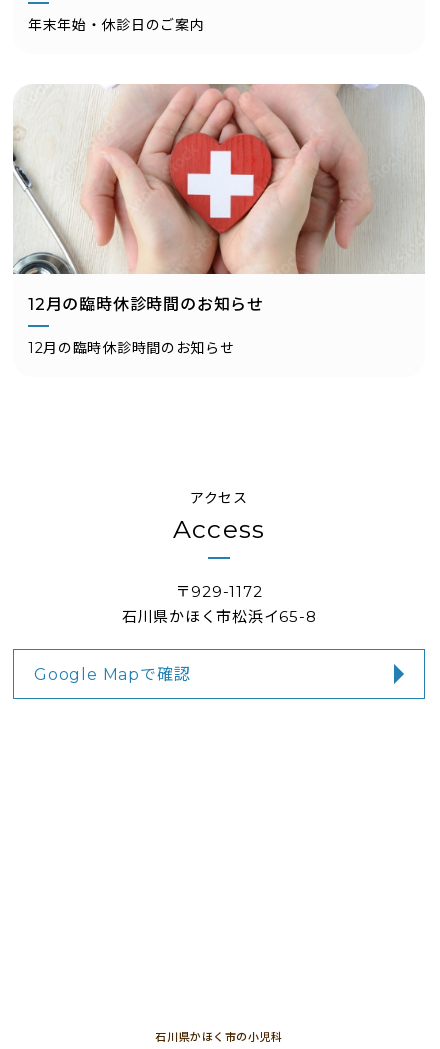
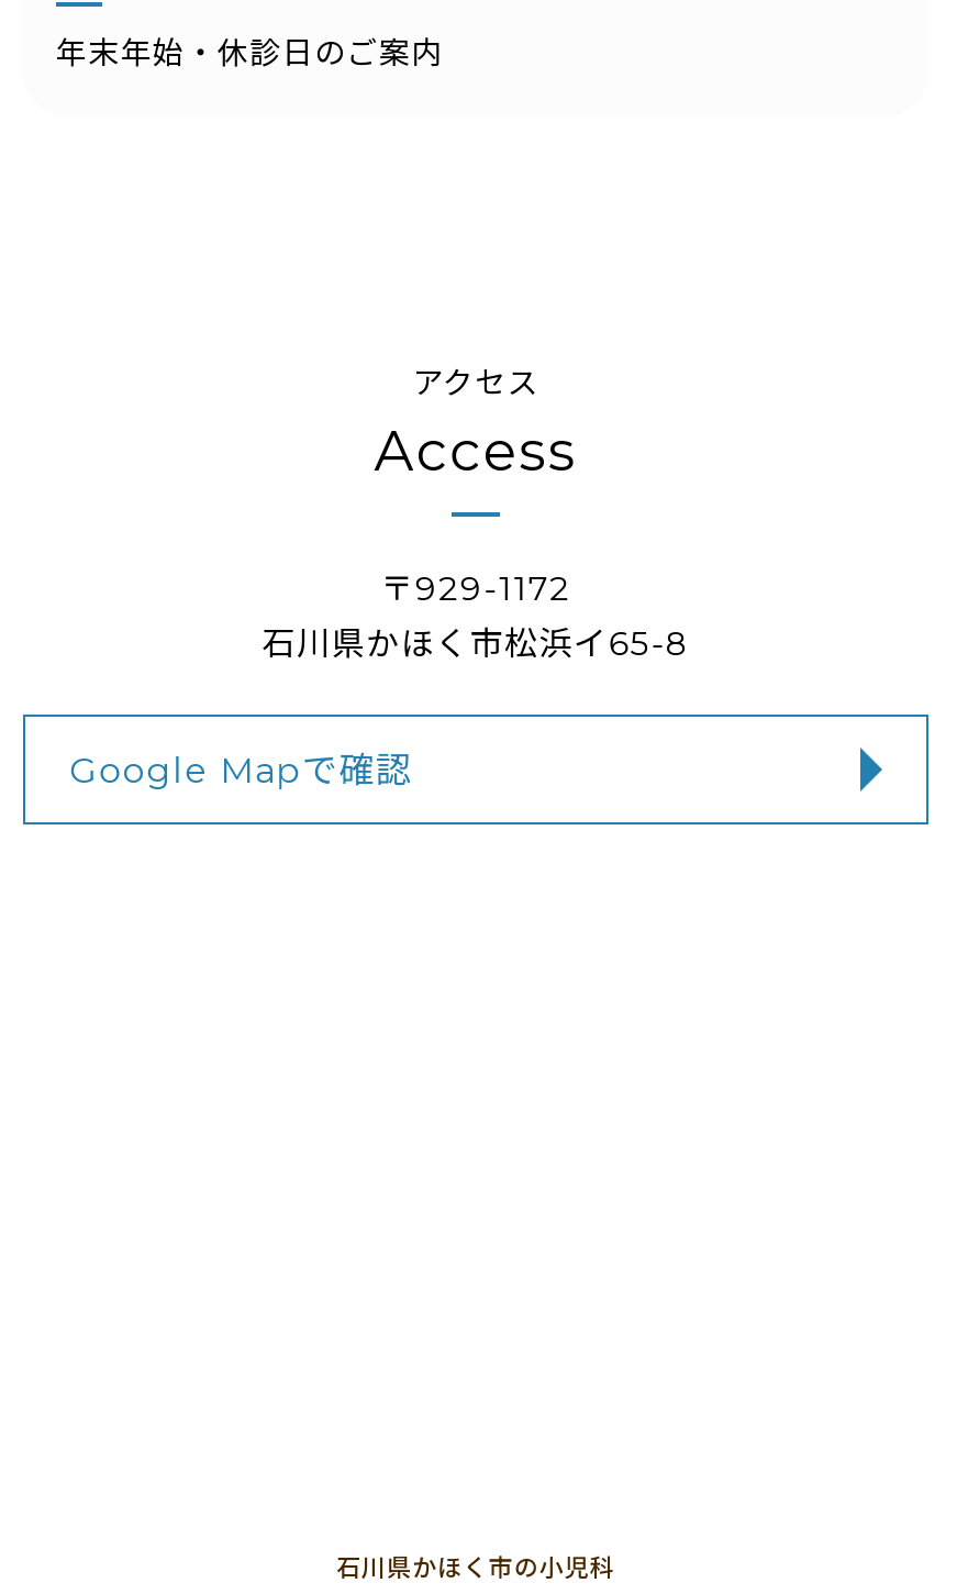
- [image]
- 12月の臨時休診時間のお知らせ
- 12月の臨時休診時間のお知らせ
